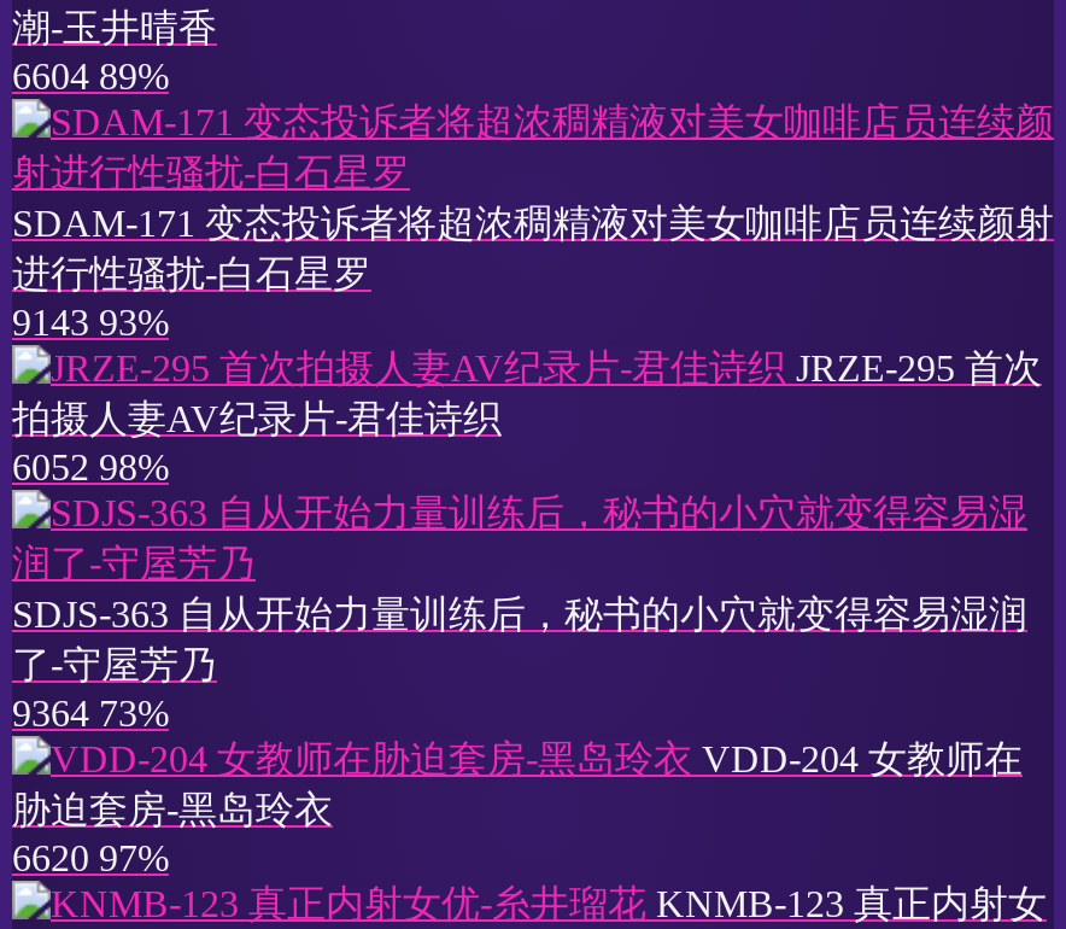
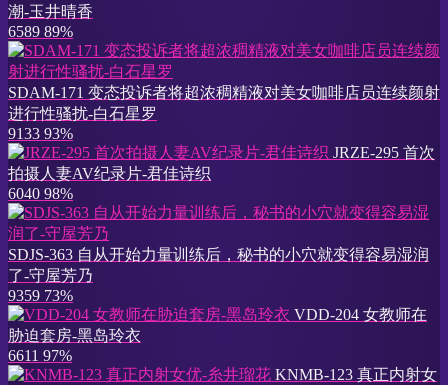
- 6604 89%
+ 6589 89%

- 9143 93%
+ 9133 93%

- 6052 98%
+ 6040 98%

- 9364 73%
+ 9359 73%

- 6620 97%
+ 6611 97%
